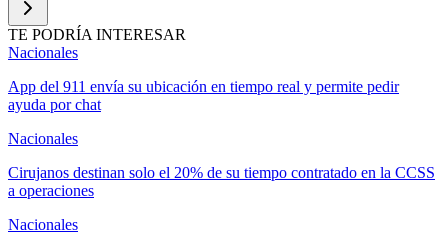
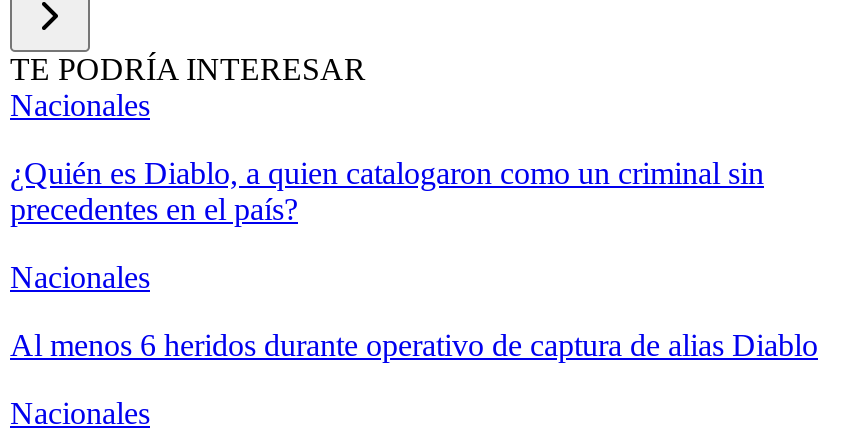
- App del 911 envía su ubicación en tiempo real y permite pedir
- ayuda por chat
+ ¿Quién es Diablo, a quien catalogaron como un criminal sin
+ precedentes en el país?

- Cirujanos destinan solo el 20% de su tiempo contratado en la CCSS
- a operaciones
+ Al menos 6 heridos durante operativo de captura de alias Diablo
